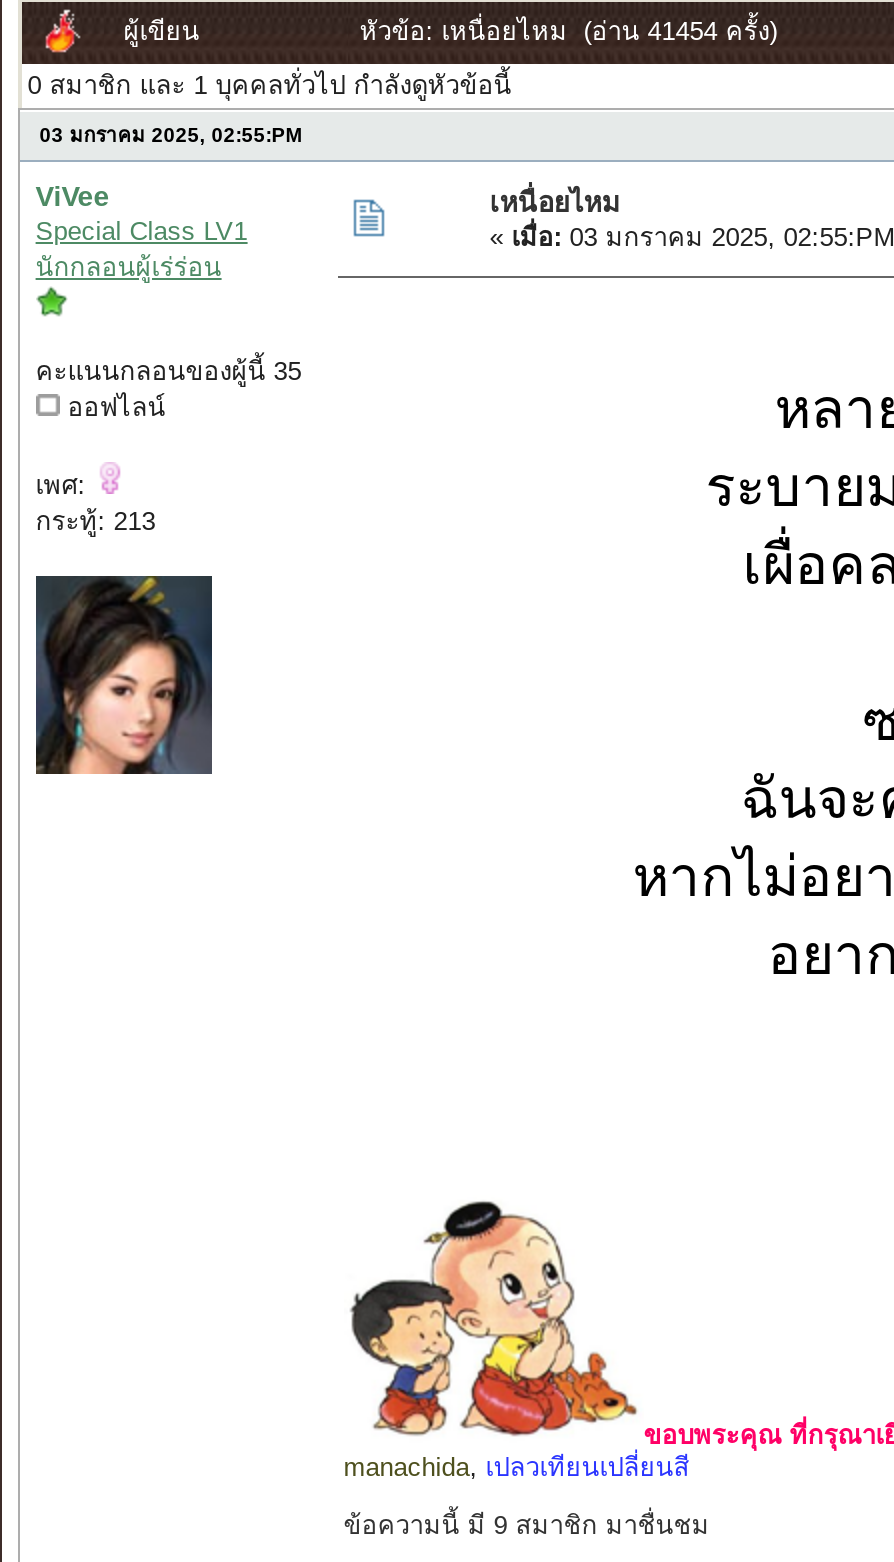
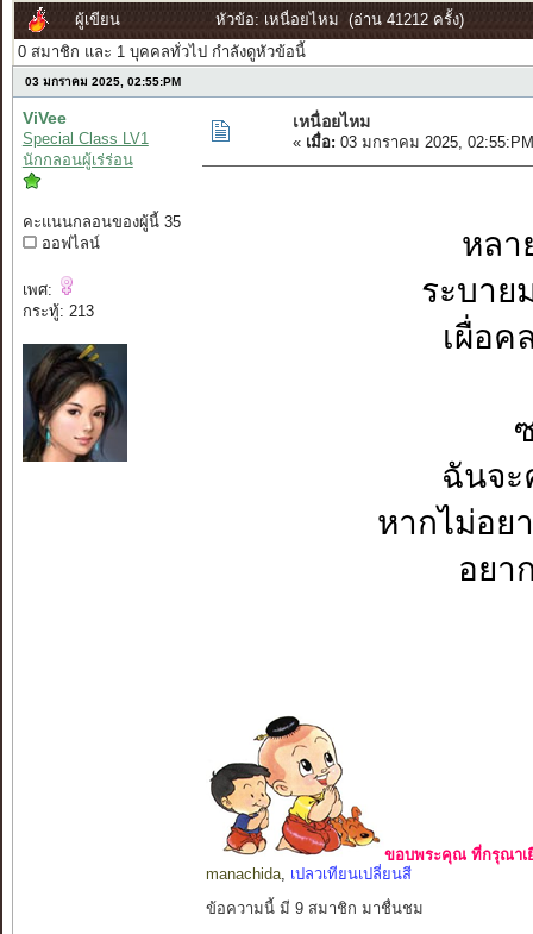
- หัวข้อ: เหนื่อยไหม (อ่าน 41454 ครั้ง)
+ หัวข้อ: เหนื่อยไหม (อ่าน 41212 ครั้ง)
